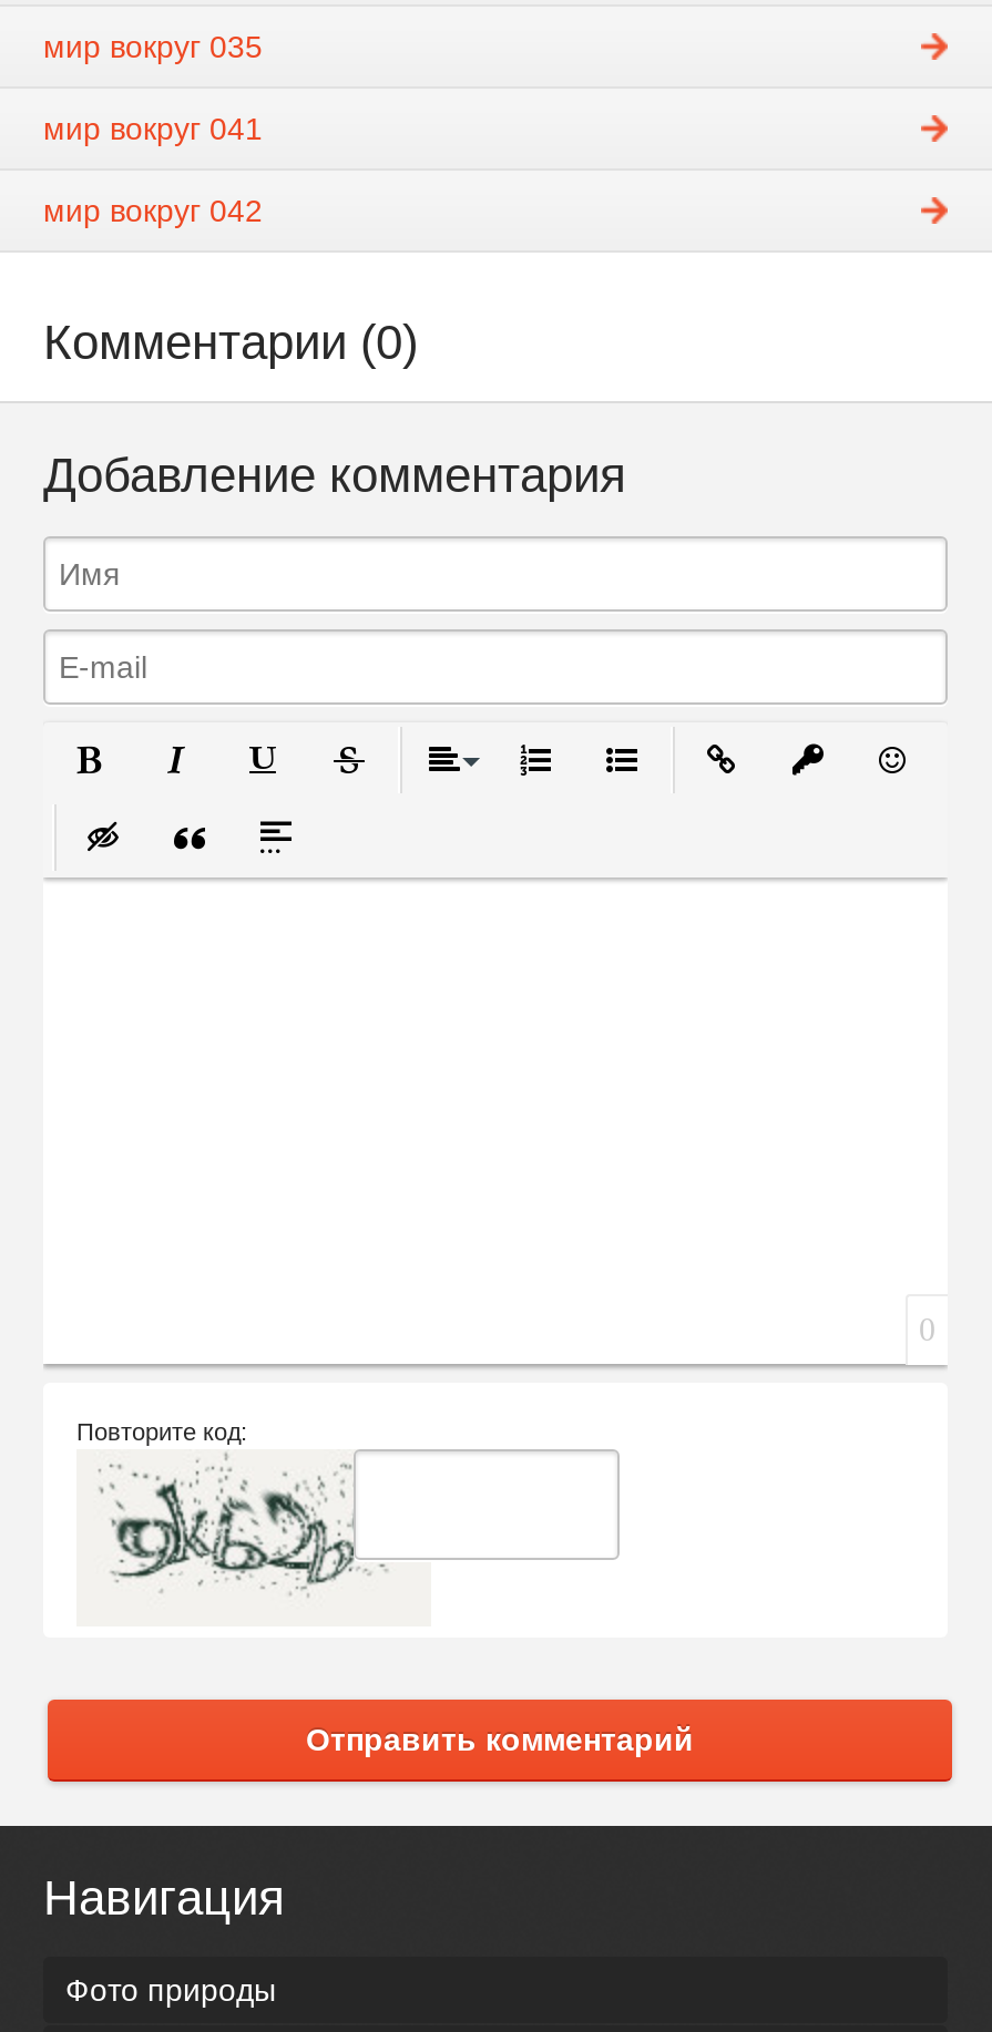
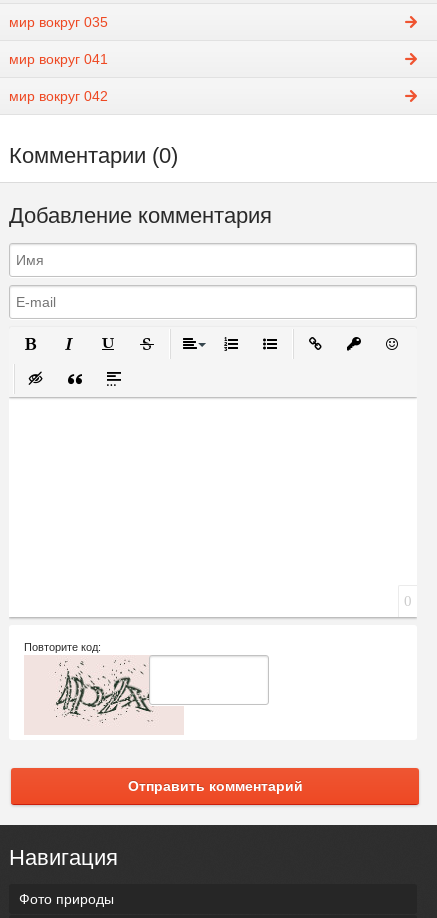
- [image]
+ [image]
